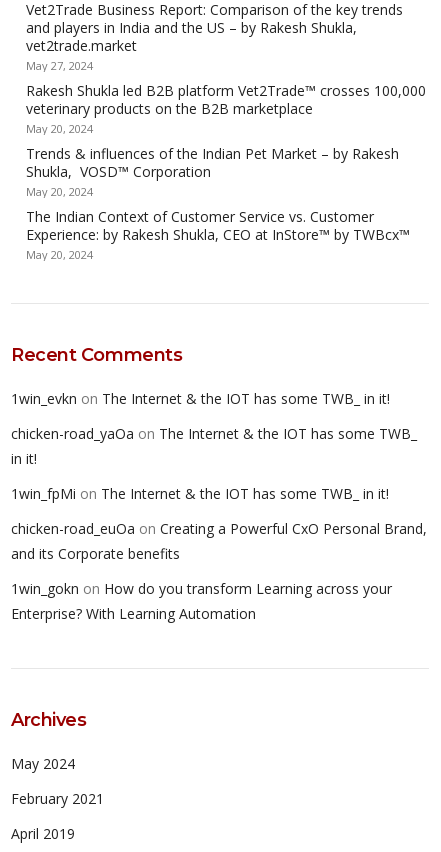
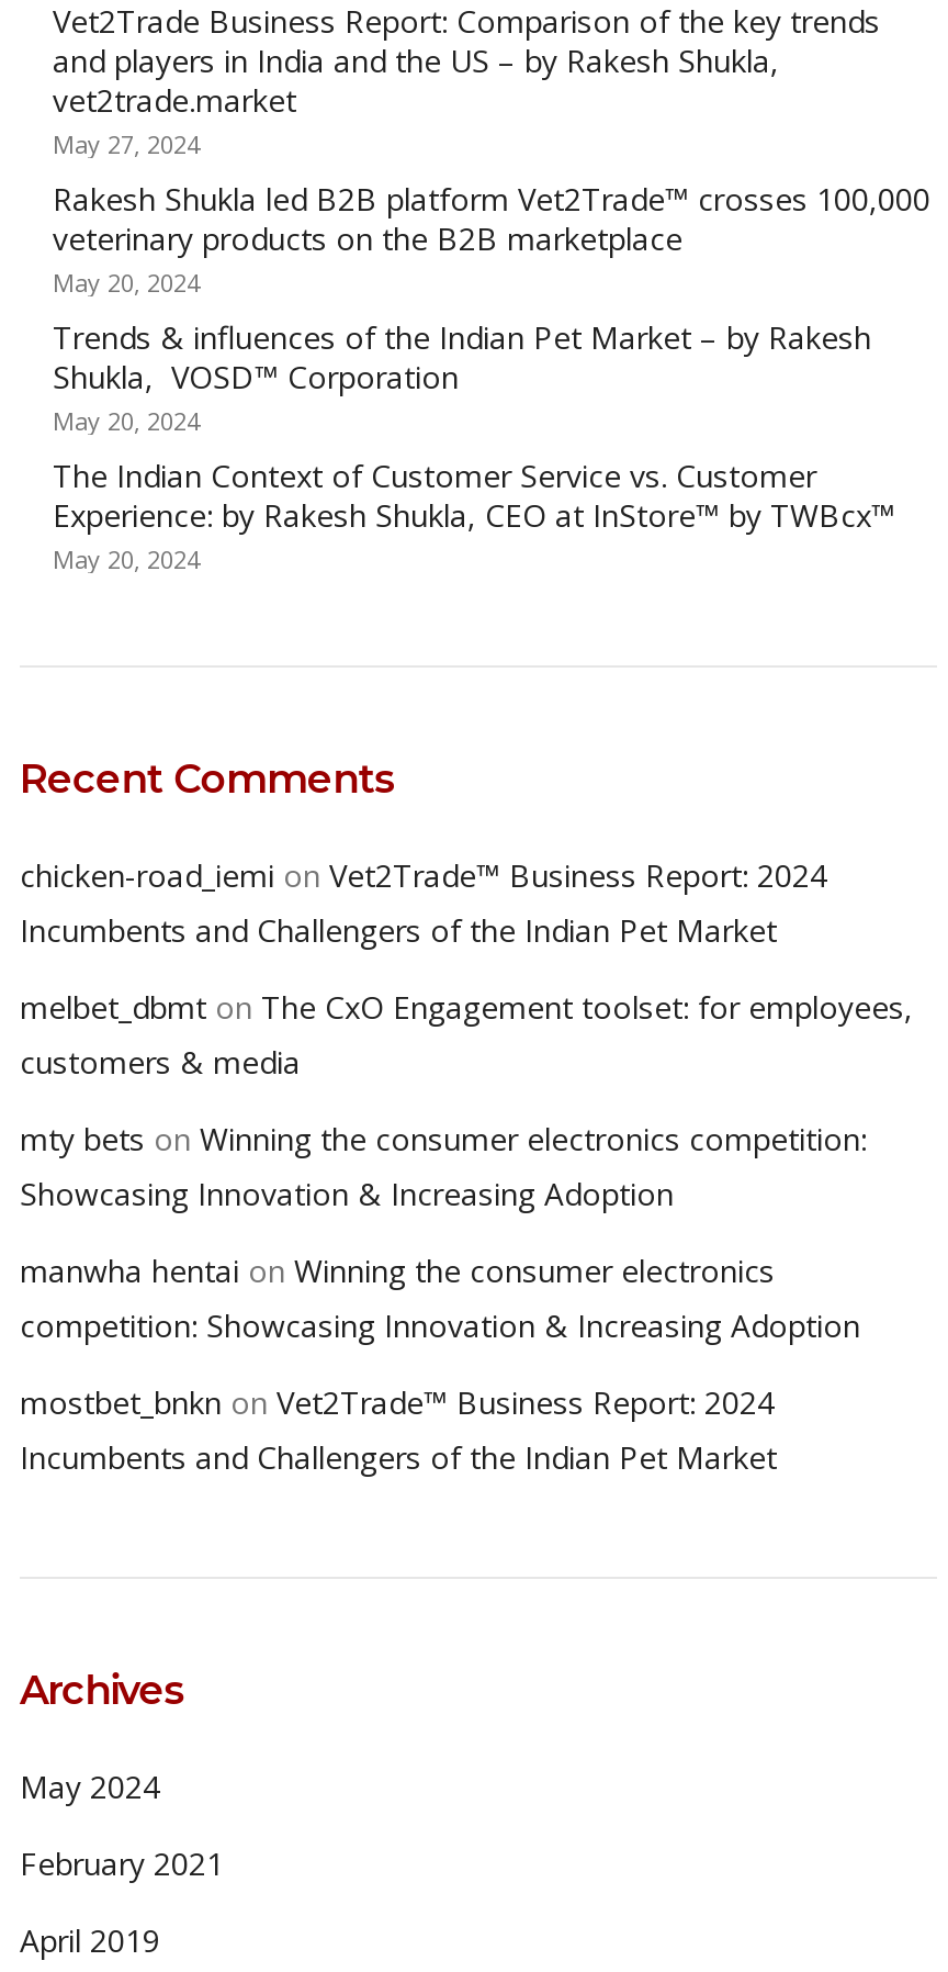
- 1win_evkn on The Internet & the IOT has some TWB_ in it!
+ chicken-road_iemi on Vet2Trade™ Business Report: 2024
+ Incumbents and Challengers of the Indian Pet Market

- chicken-road_yaOa on The Internet & the IOT has some TWB_
- in it!
+ melbet_dbmt on The CxO Engagement toolset: for employees,
+ customers & media

- 1win_fpMi on The Internet & the IOT has some TWB_ in it!
+ mty bets on Winning the consumer electronics competition:
+ Showcasing Innovation & Increasing Adoption

- chicken-road_euOa on Creating a Powerful CxO Personal Brand,
- and its Corporate benefits
+ manwha hentai on Winning the consumer electronics
+ competition: Showcasing Innovation & Increasing Adoption

- 1win_gokn on How do you transform Learning across your
- Enterprise? With Learning Automation
+ mostbet_bnkn on Vet2Trade™ Business Report: 2024
+ Incumbents and Challengers of the Indian Pet Market
